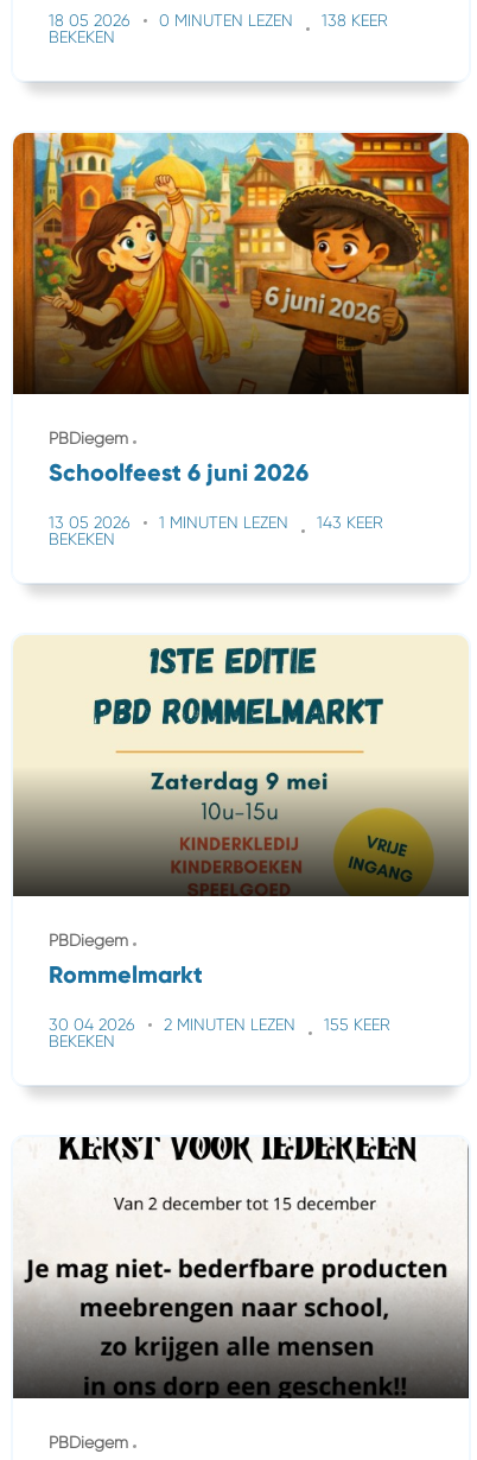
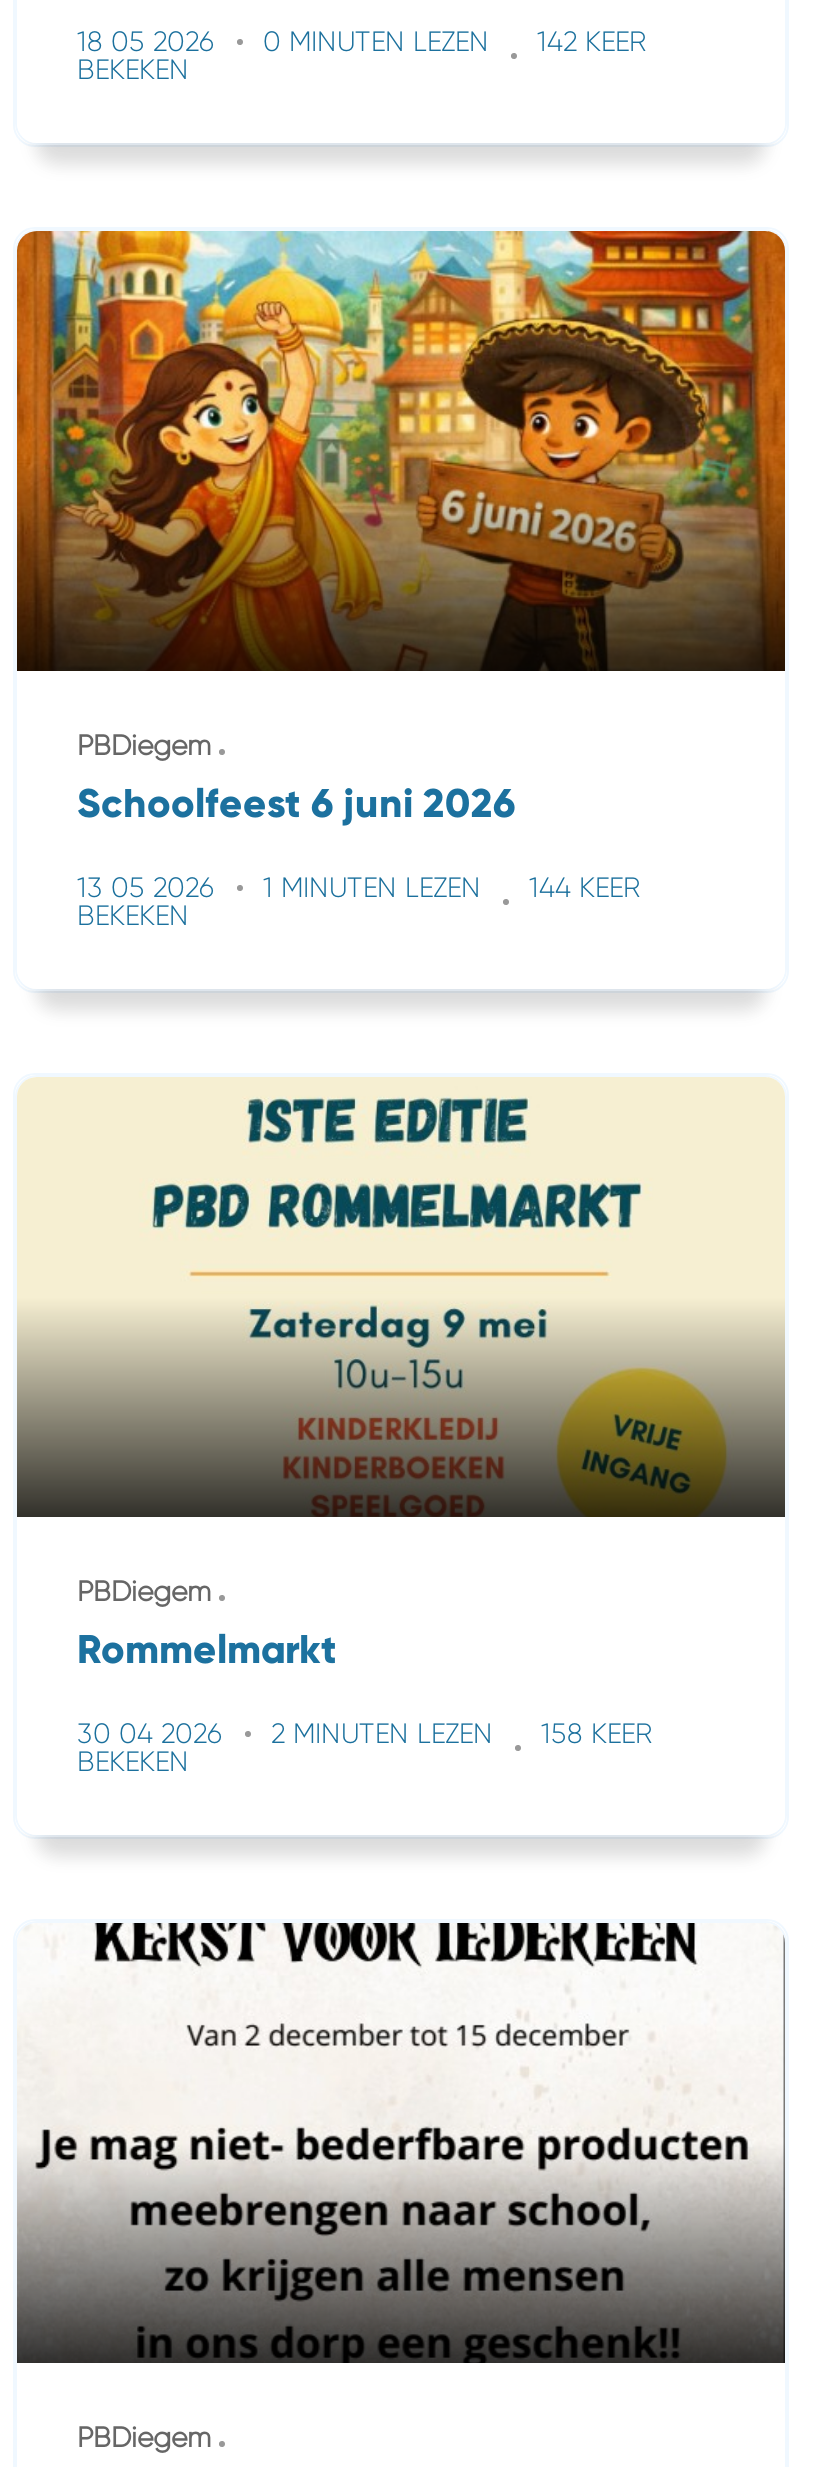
- 138 KEER
+ 142 KEER

- 13 05 2026 1 MINUTEN LEZEN 143 KEER
+ 13 05 2026 1 MINUTEN LEZEN 144 KEER

- 30 04 2026 2 MINUTEN LEZEN 155 KEER
+ 30 04 2026 2 MINUTEN LEZEN 158 KEER
